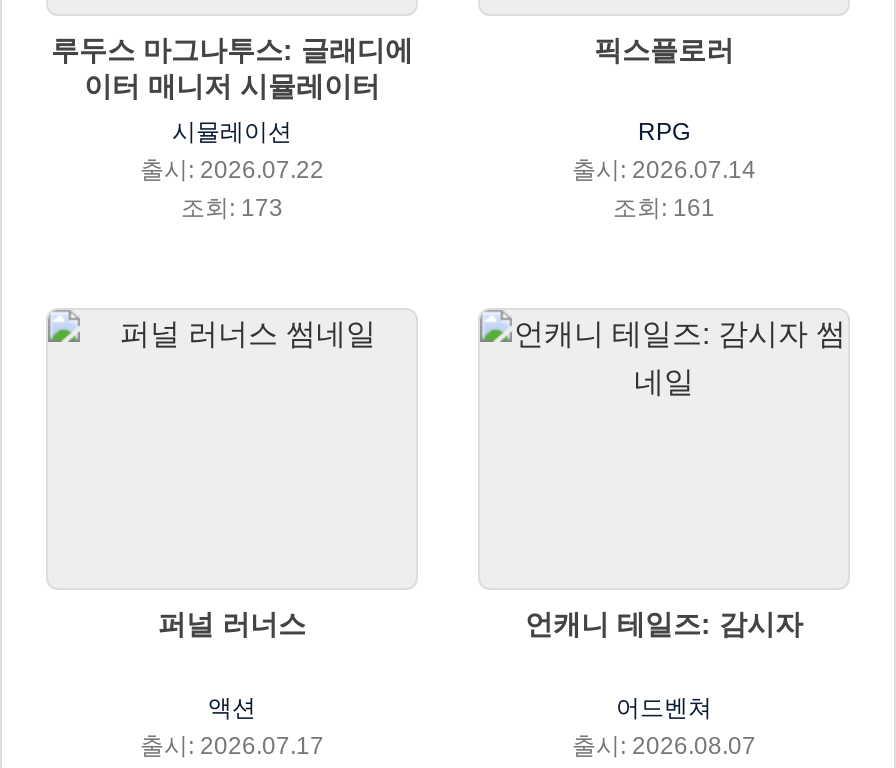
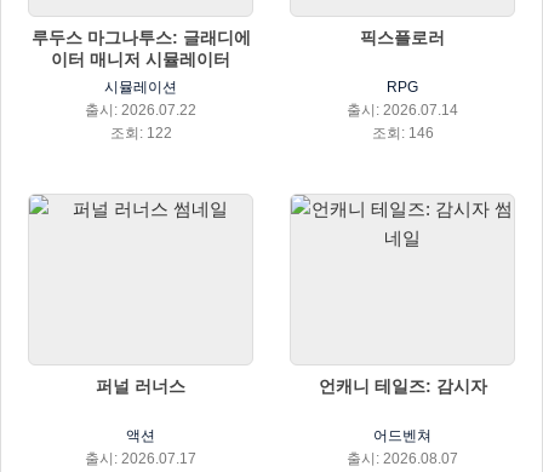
- 조회: 173
+ 조회: 122

- 조회: 161
+ 조회: 146
